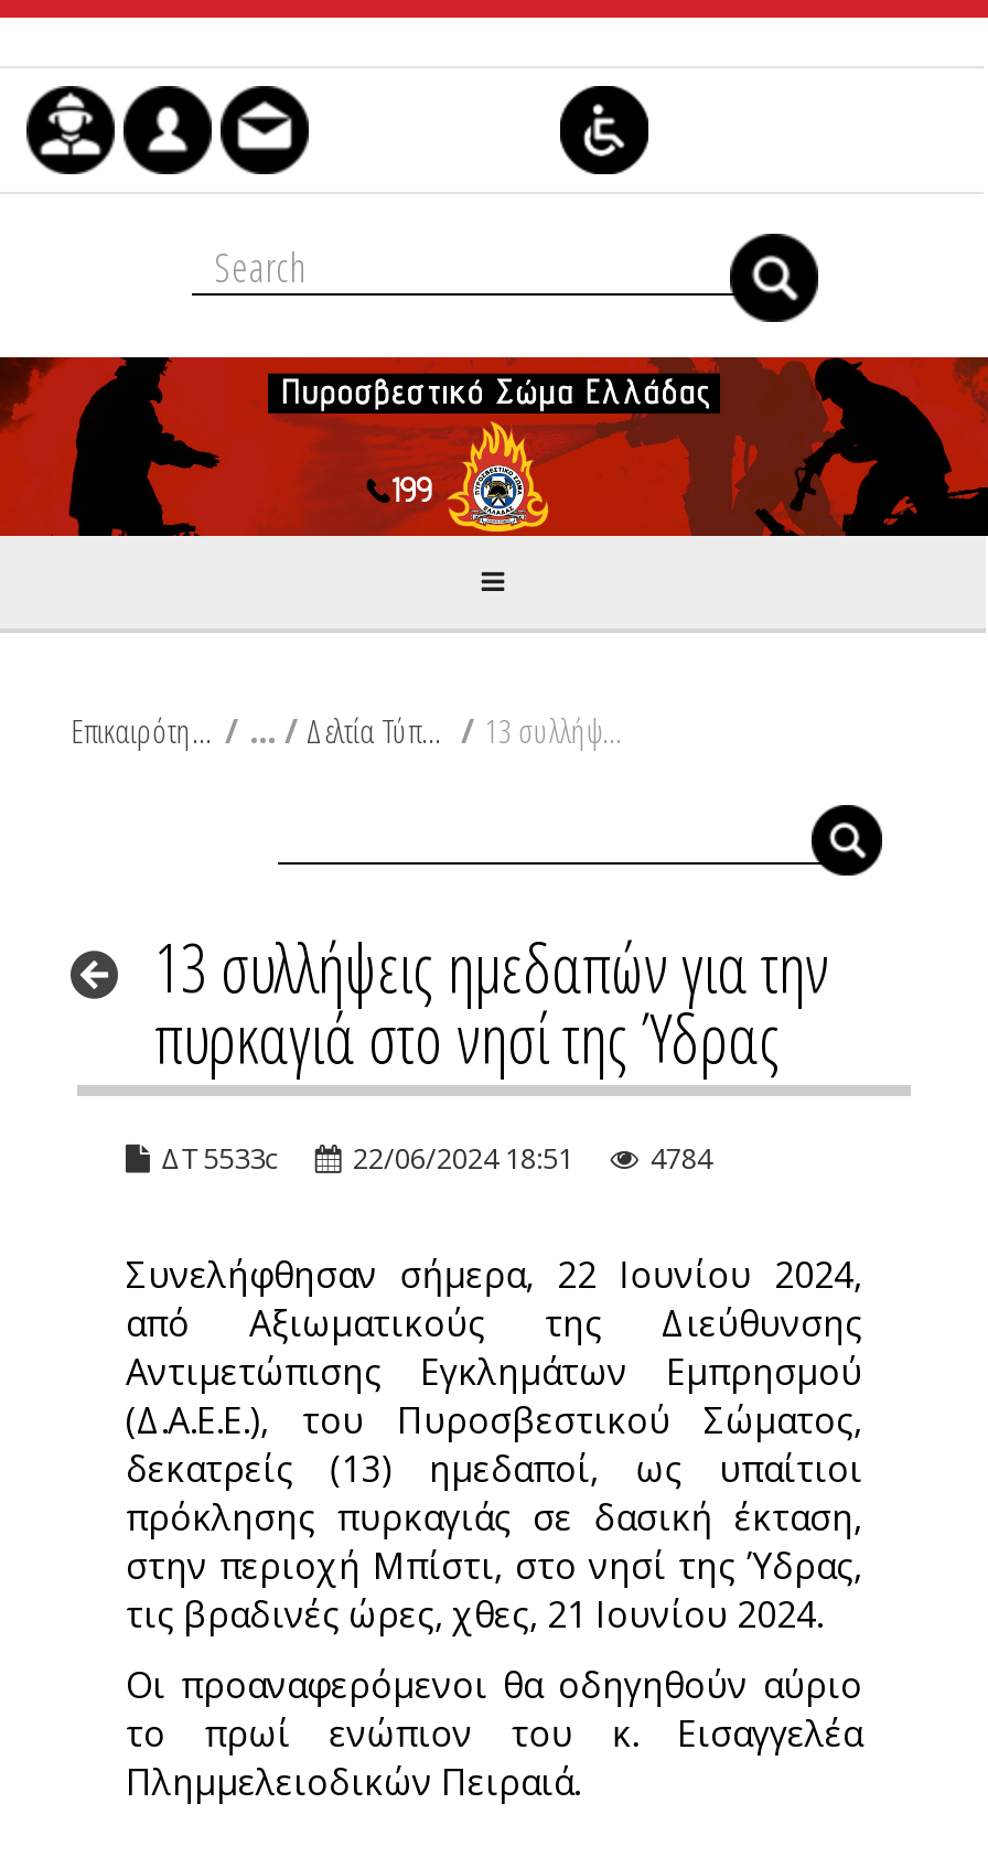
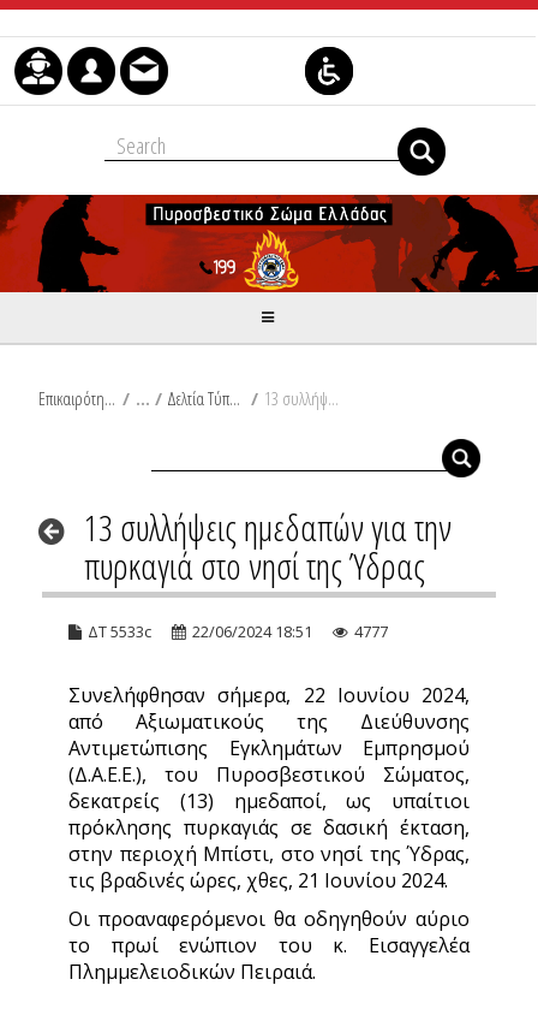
- ΔΤ 5533c 22/06/2024 18:51 4784
+ ΔΤ 5533c 22/06/2024 18:51 4777
